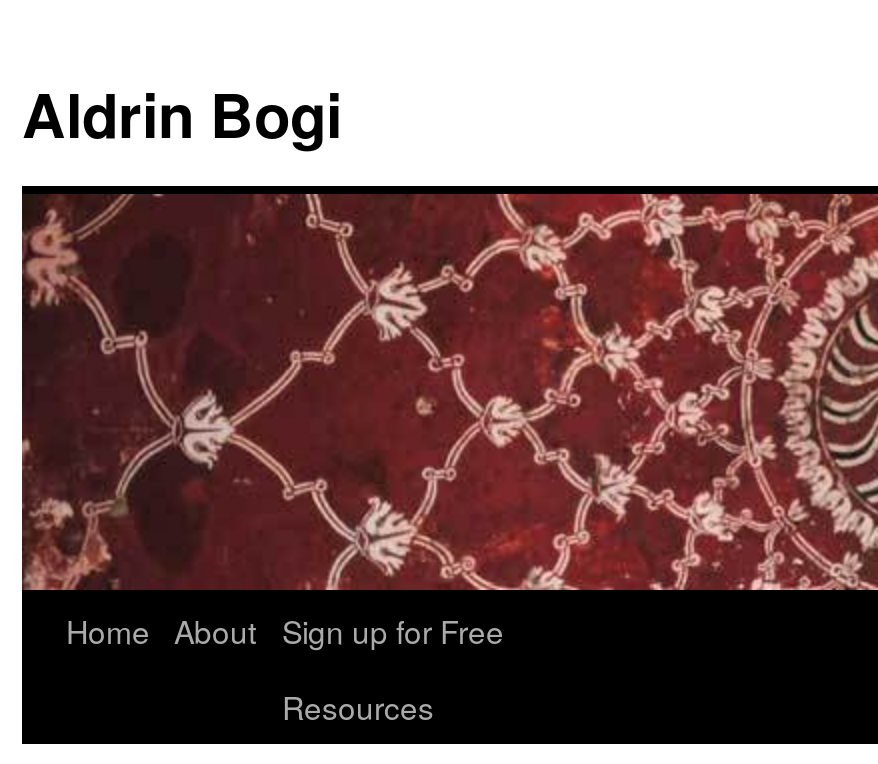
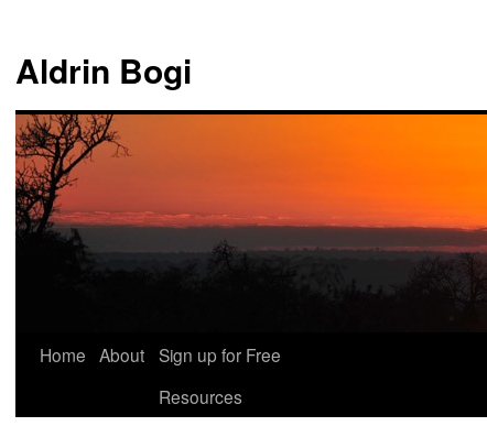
- [image]
+ [image]
